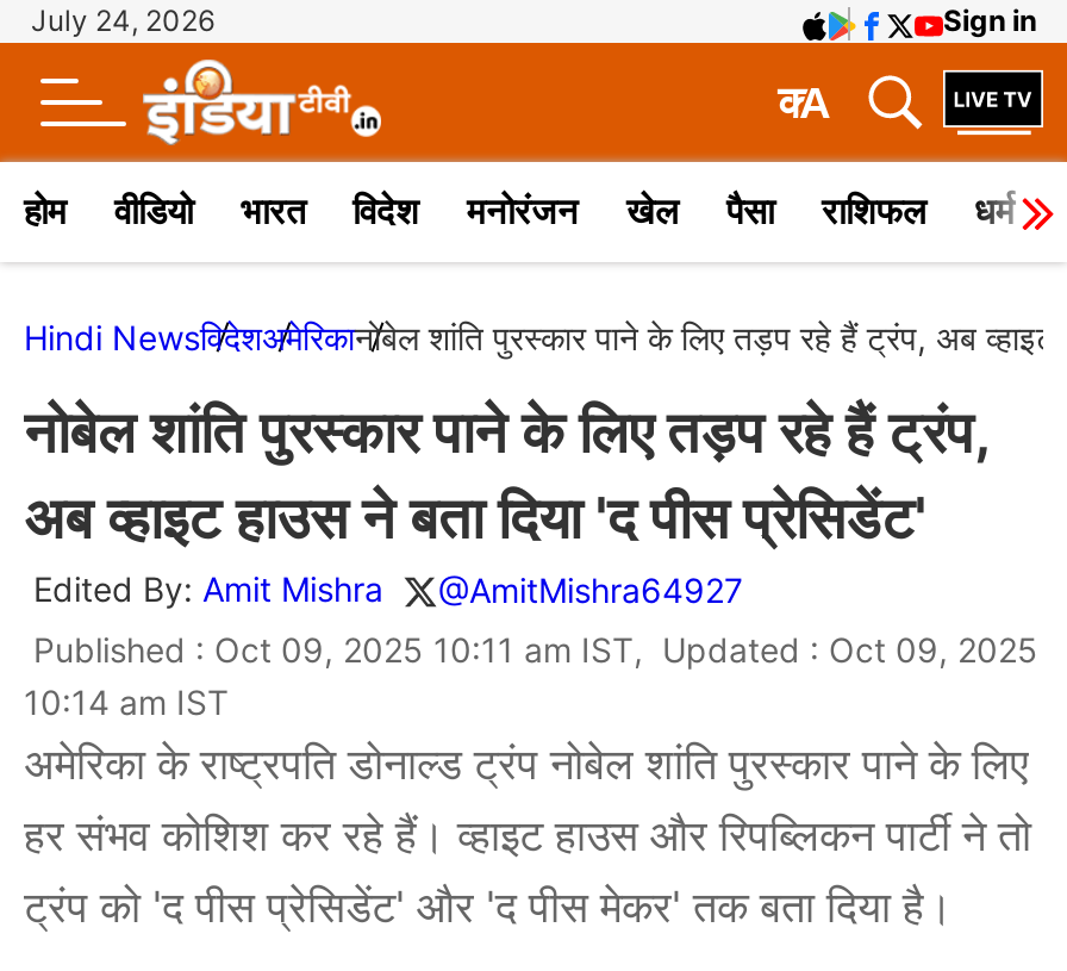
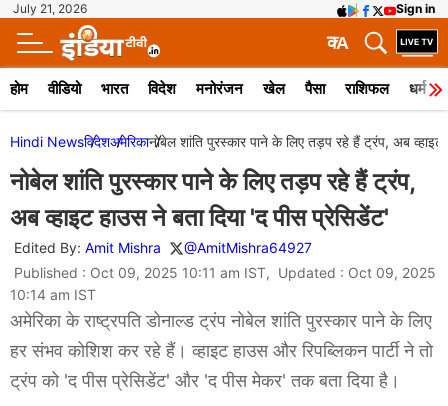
- July 24, 2026
+ July 21, 2026
